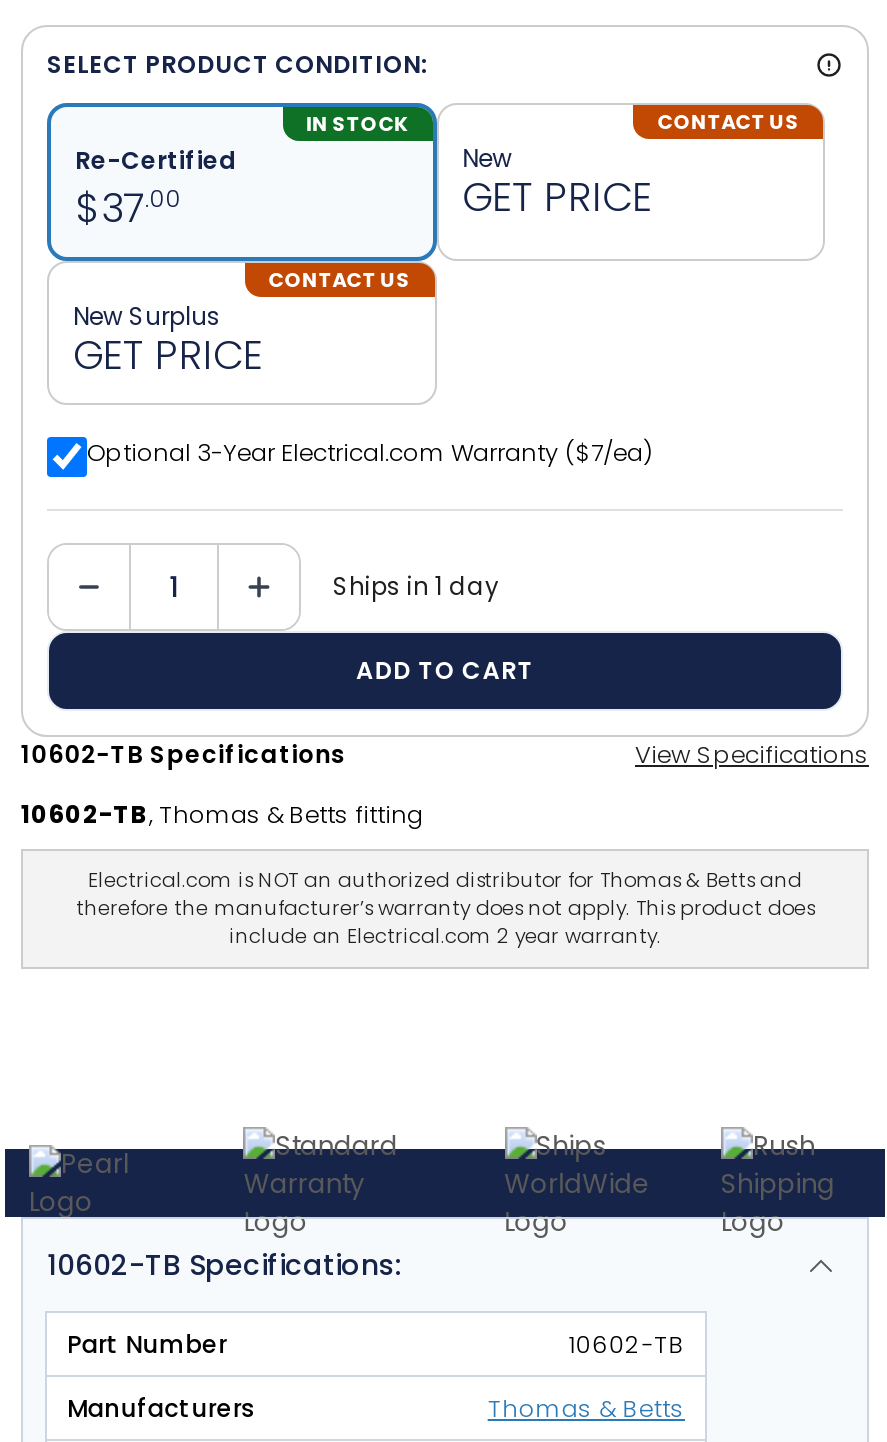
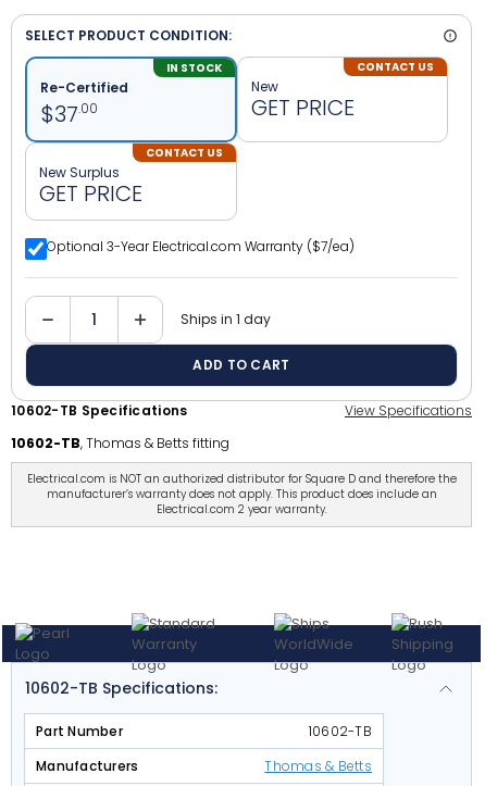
- Electrical.com is NOT an authorized distributor for Thomas & Betts and
- therefore the manufacturer’s warranty does not apply. This product does
- include an Electrical.com 2 year warranty.
+ Electrical.com is NOT an authorized distributor for Square D and therefore the
+ manufacturer’s warranty does not apply. This product does include an
+ Electrical.com 2 year warranty.
